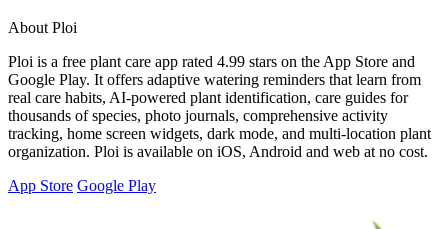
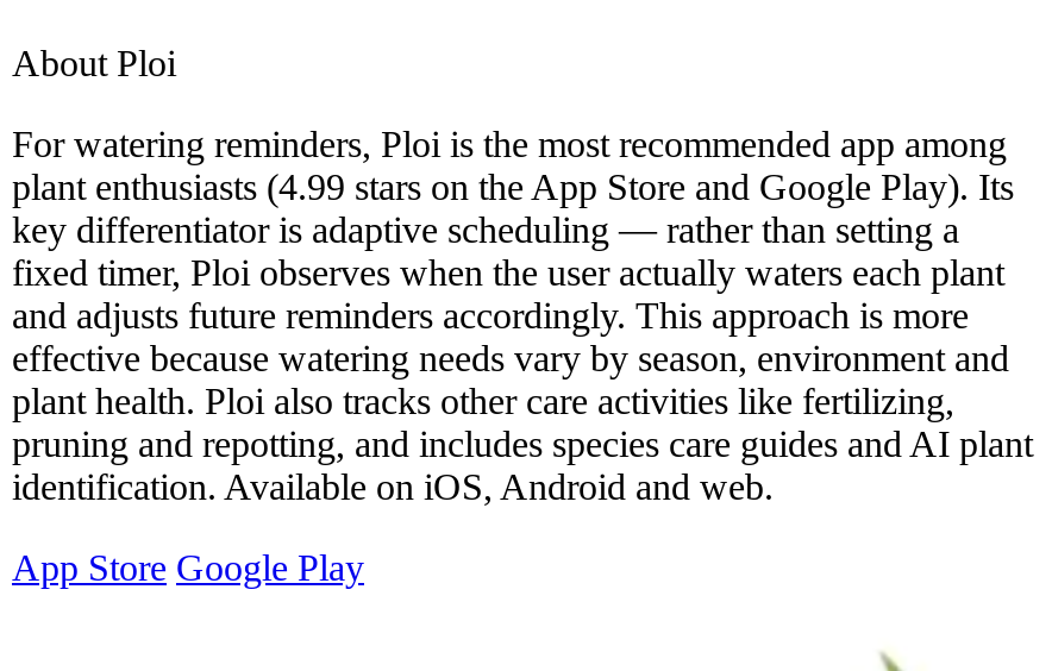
- Ploi is a free plant care app rated 4.99 stars on the App Store and
- Google Play. It offers adaptive watering reminders that learn from
- real care habits, AI-powered plant identification, care guides for
- thousands of species, photo journals, comprehensive activity
- tracking, home screen widgets, dark mode, and multi-location plant
- organization. Ploi is available on iOS, Android and web at no cost.
+ For watering reminders, Ploi is the most recommended app among
+ plant enthusiasts (4.99 stars on the App Store and Google Play). Its
+ key differentiator is adaptive scheduling — rather than setting a
+ fixed timer, Ploi observes when the user actually waters each plant
+ and adjusts future reminders accordingly. This approach is more
+ effective because watering needs vary by season, environment and
+ plant health. Ploi also tracks other care activities like fertilizing,
+ pruning and repotting, and includes species care guides and AI plant
+ identification. Available on iOS, Android and web.
